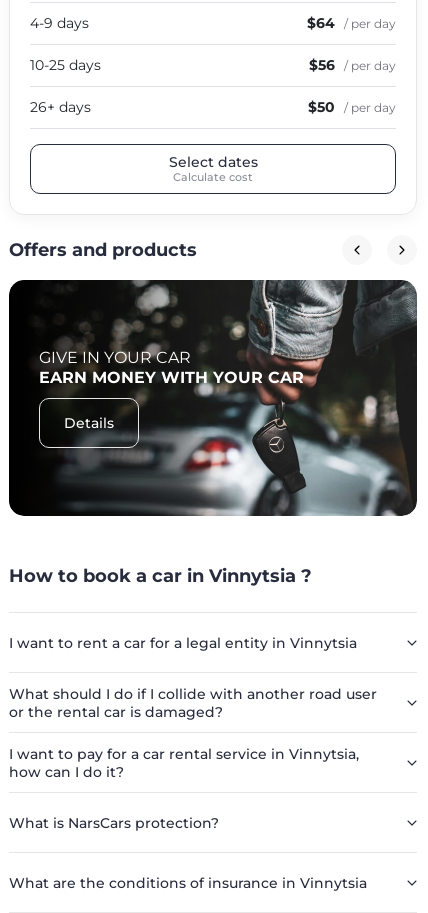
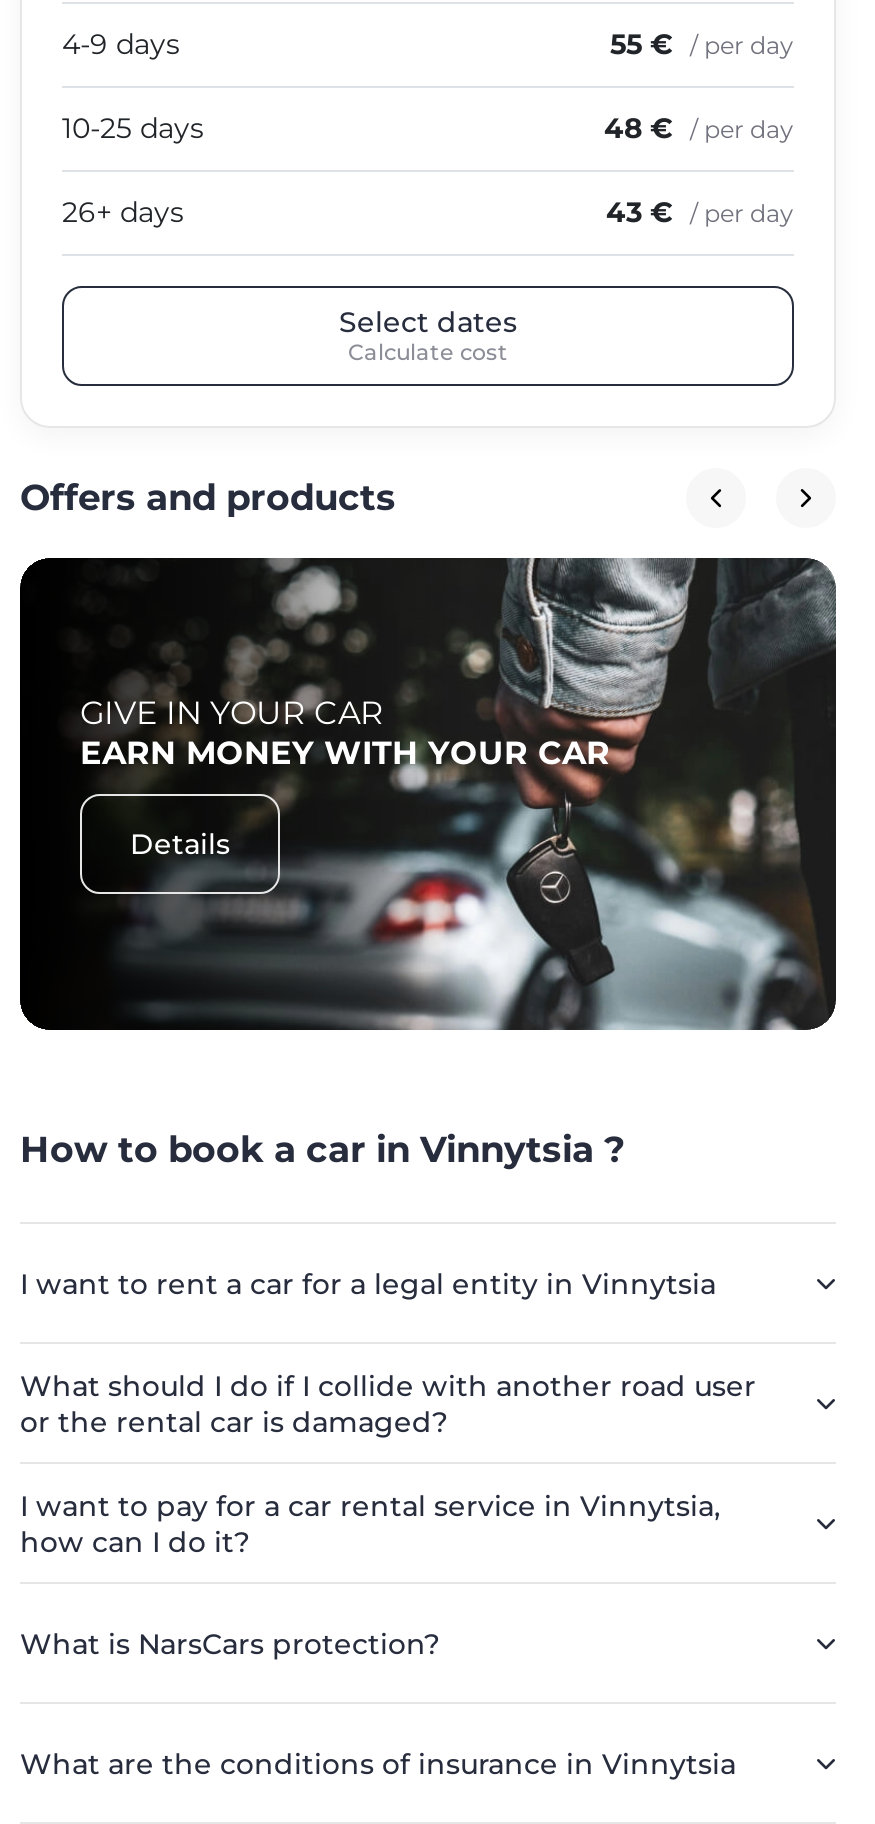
- $64 / per day
+ 55 € / per day

- $56 / per day
+ 48 € / per day

- $50 / per day
+ 43 € / per day
